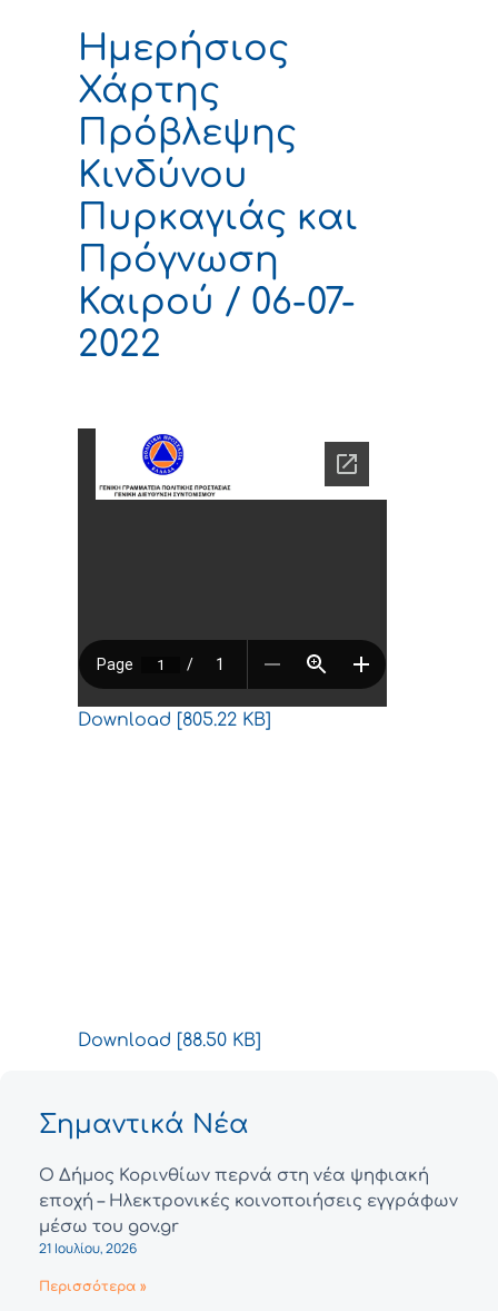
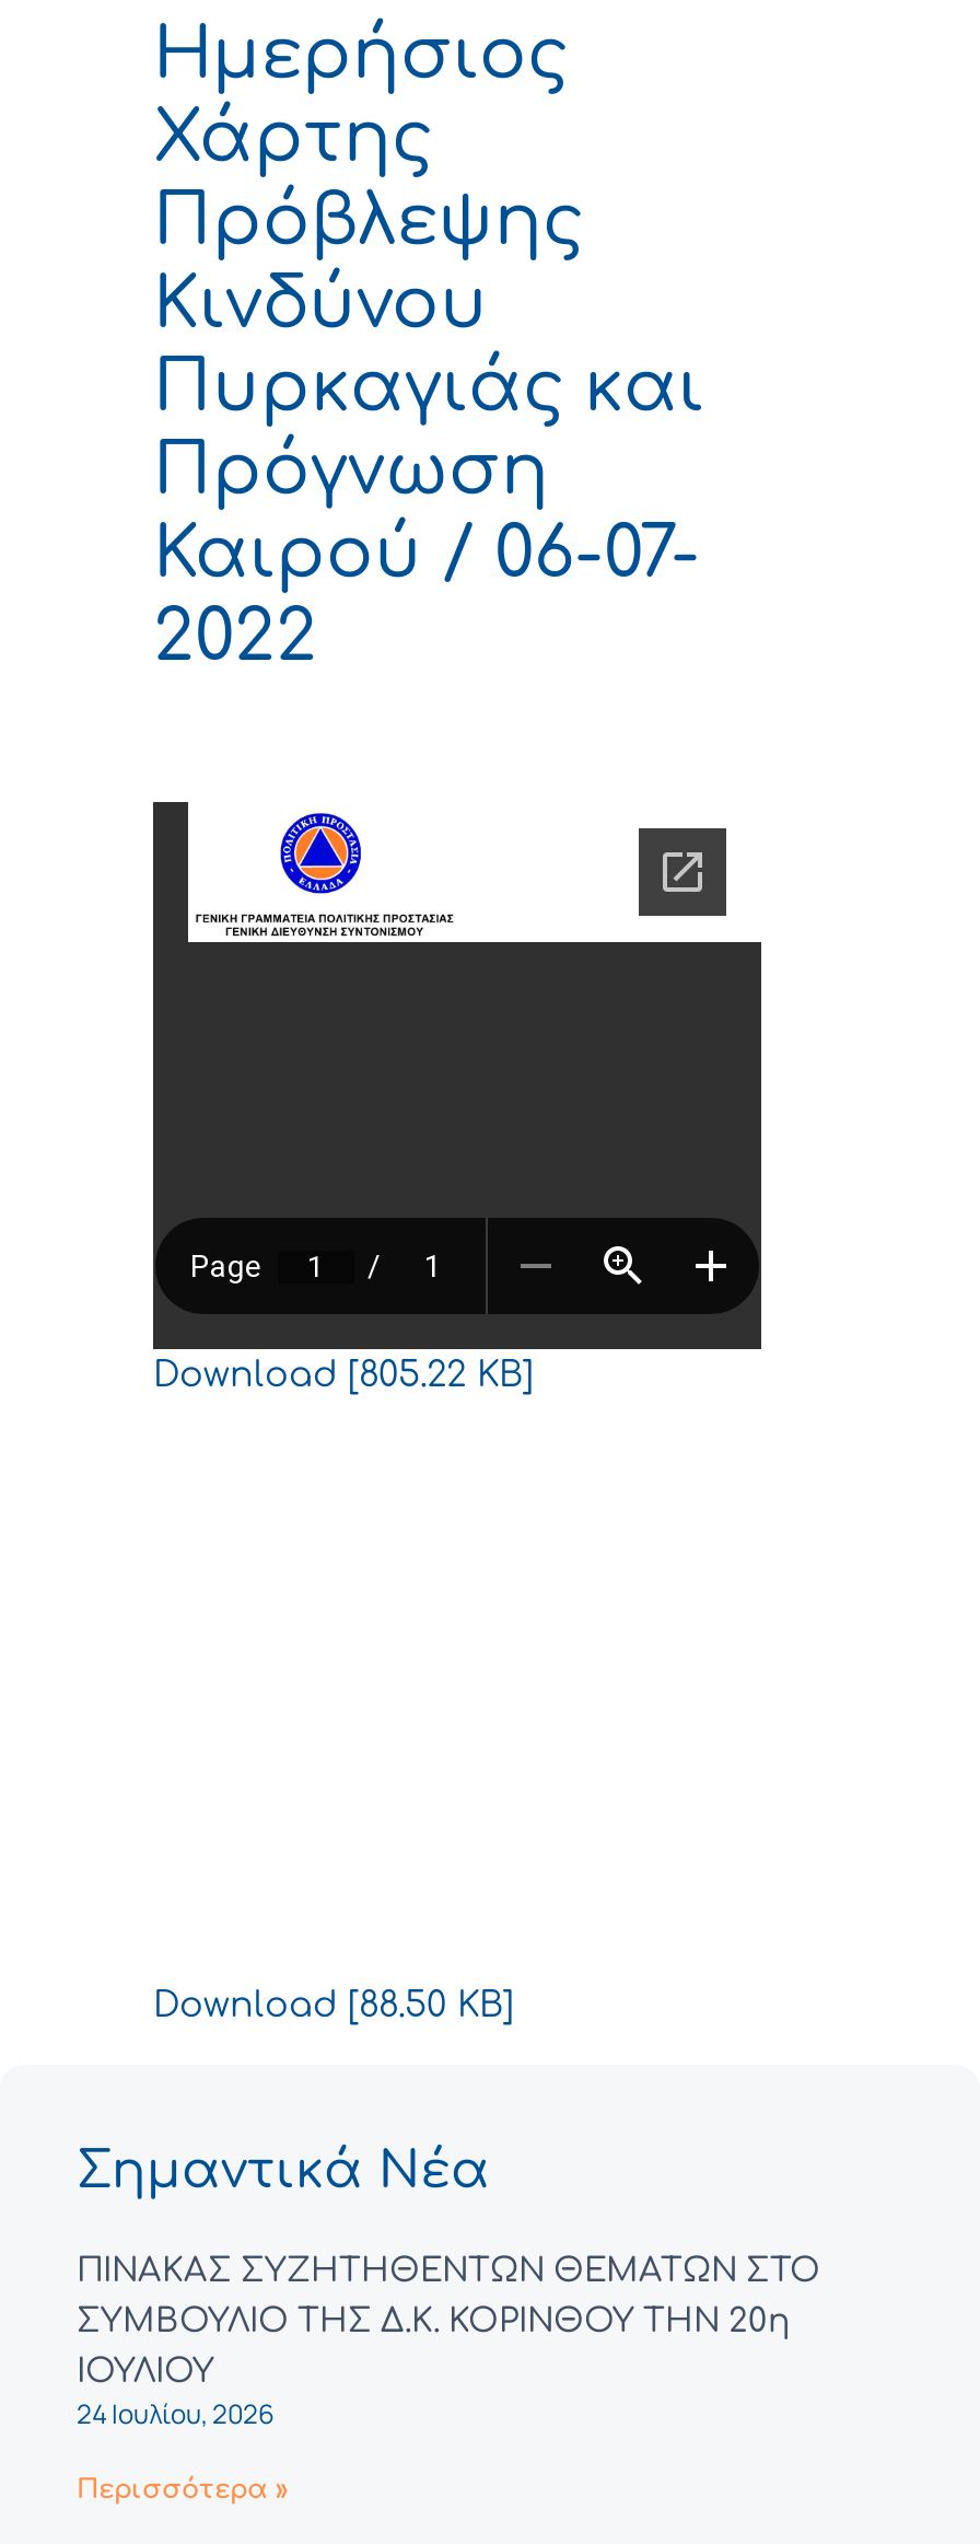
- Ο Δήμος Κορινθίων περνά στη νέα ψηφιακή
- εποχή – Ηλεκτρονικές κοινοποιήσεις εγγράφων
- μέσω του gov.gr
- 21 Ιουλίου, 2026
+ ΠΙΝΑΚΑΣ ΣΥΖΗΤΗΘΕΝΤΩΝ ΘΕΜΑΤΩΝ ΣΤΟ
+ ΣΥΜΒΟΥΛΙΟ ΤΗΣ Δ.Κ. ΚΟΡΙΝΘΟΥ ΤΗΝ 20η
+ ΙΟΥΛΙΟΥ
+ 24 Ιουλίου, 2026
